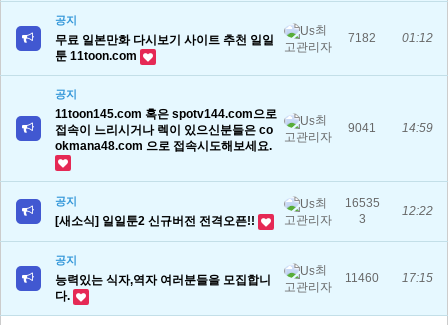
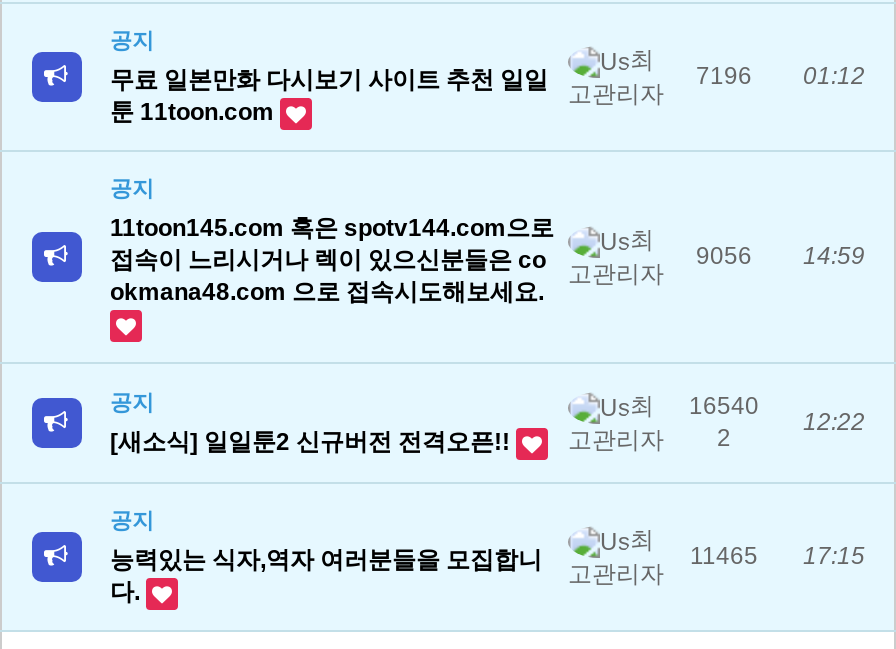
- 7182 01:12
+ 7196 01:12

- 9041 14:59
+ 9056 14:59

- 최 16535
+ 최 16540

- [새소식] 일일툰2 신규버전 전격오픈!! 고관리자 3
+ [새소식] 일일툰2 신규버전 전격오픈!! 고관리자 2

- 11460 17:15
+ 11465 17:15
